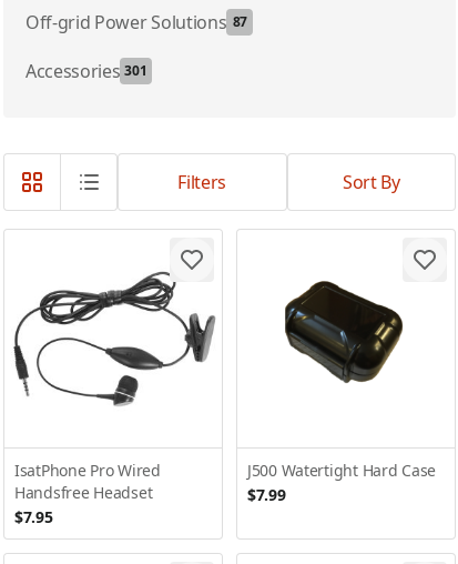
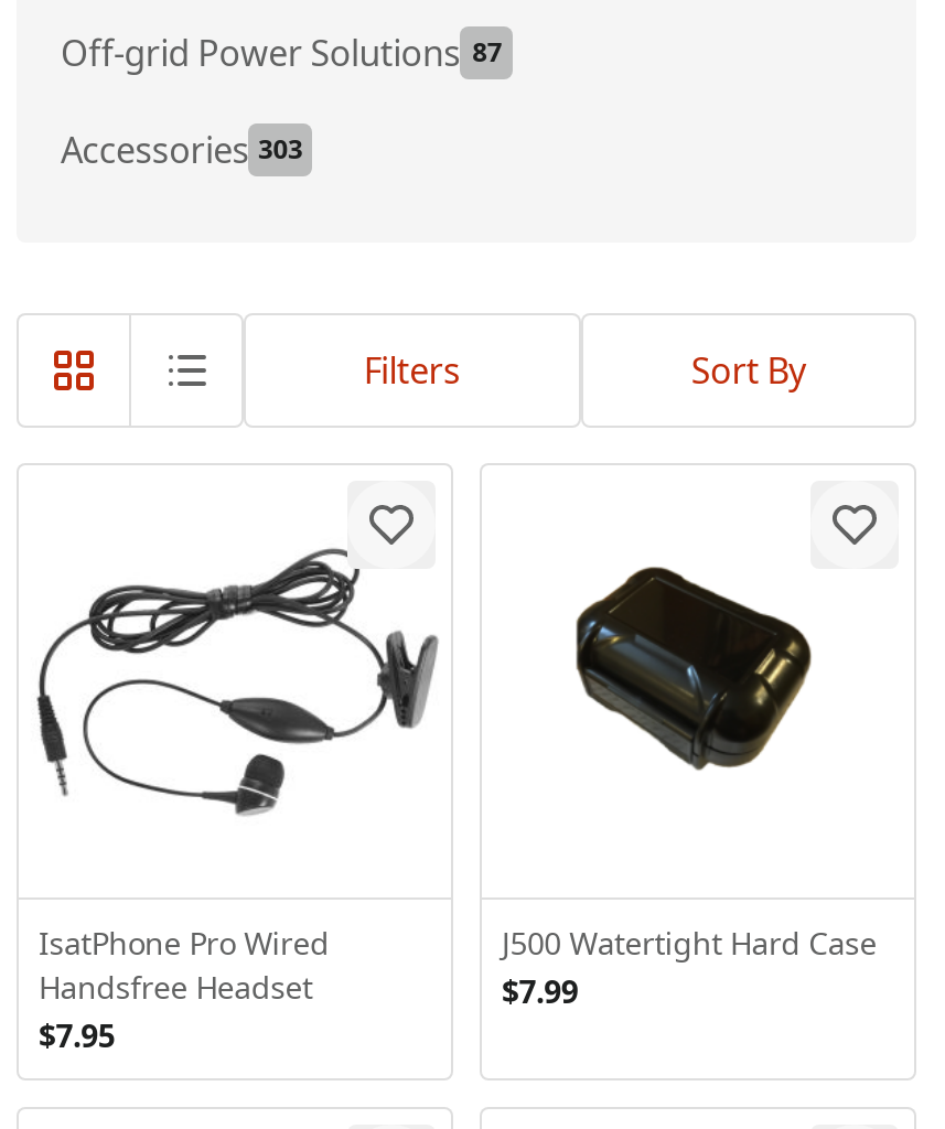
- Accessories 301
+ Accessories 303
